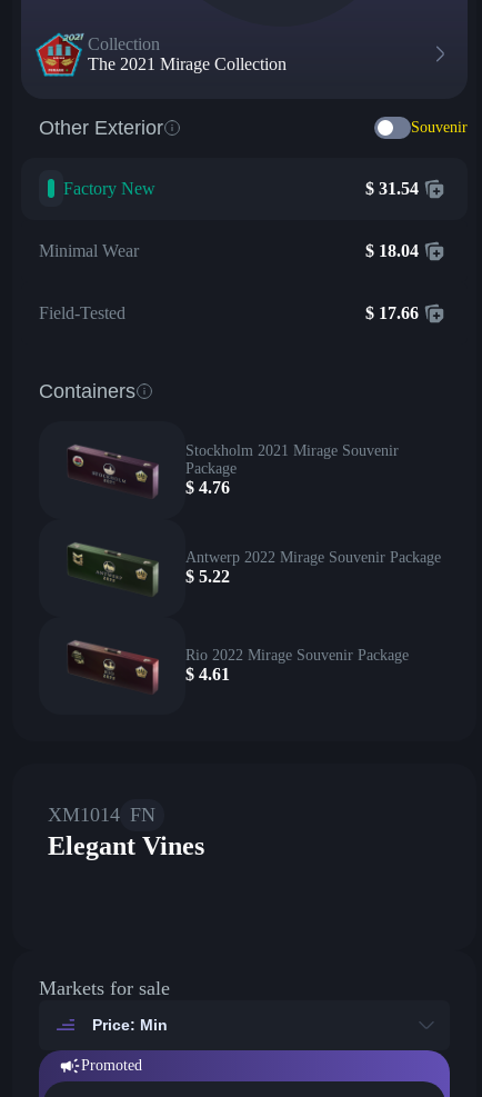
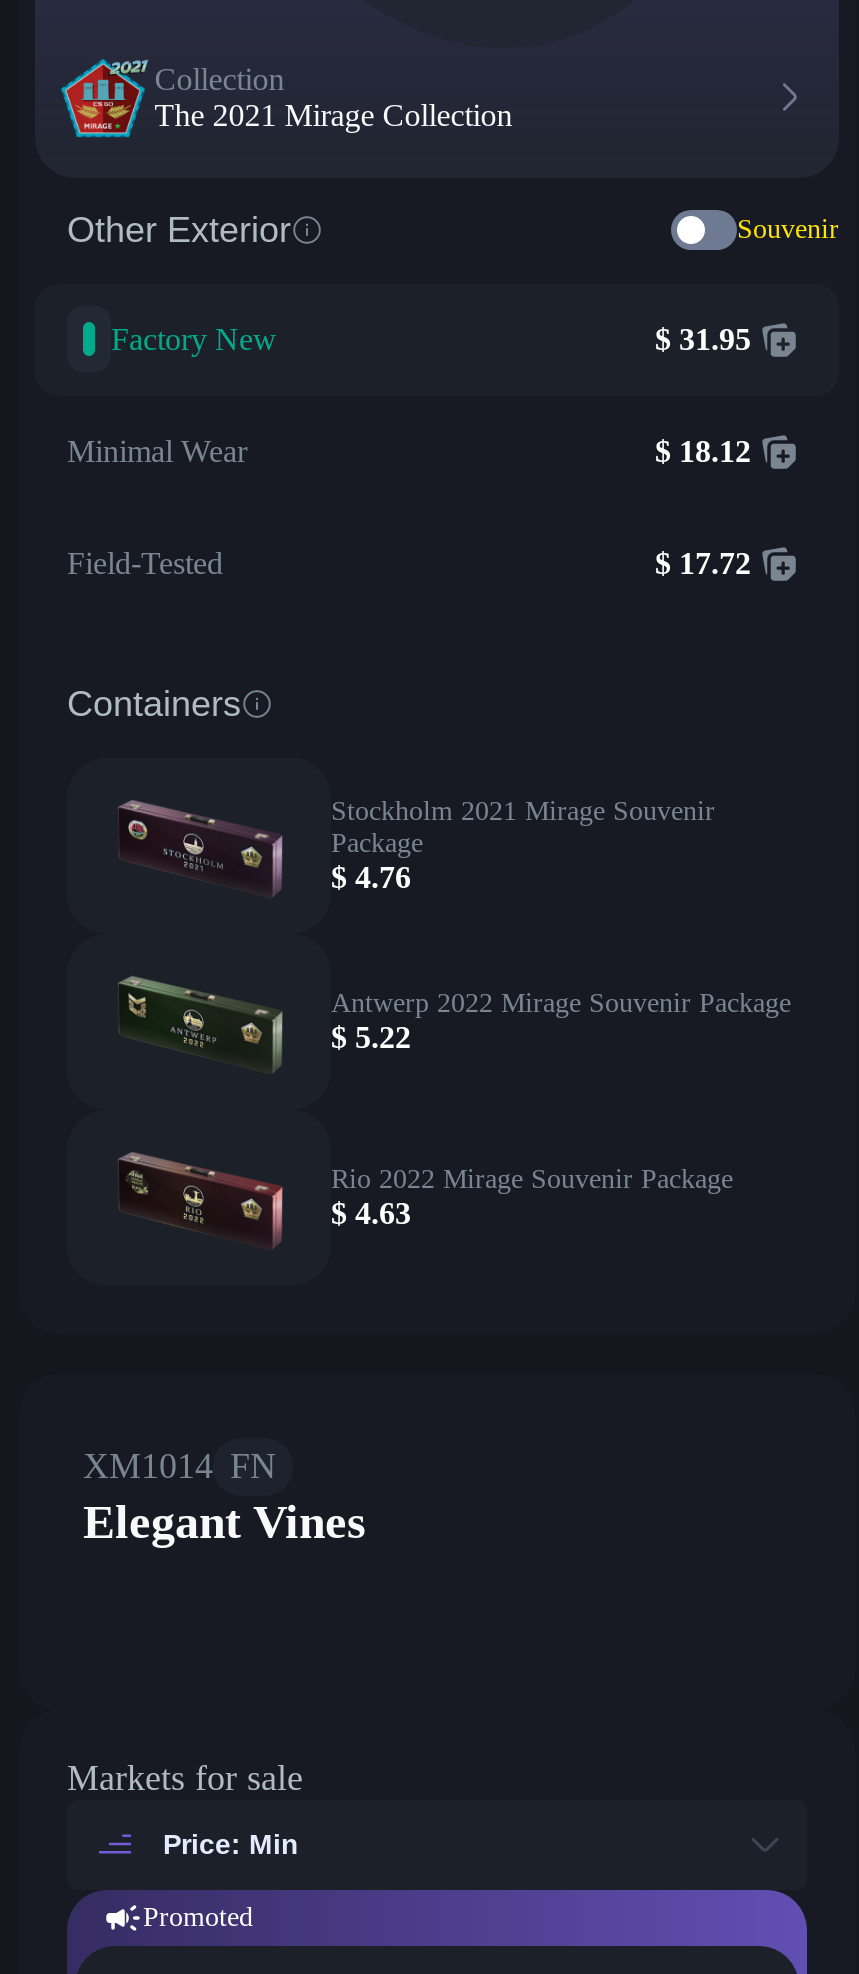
- $31.54
+ $31.95

- $18.04
+ $18.12

- $17.66
+ $17.72

- $4.61
+ $4.63
